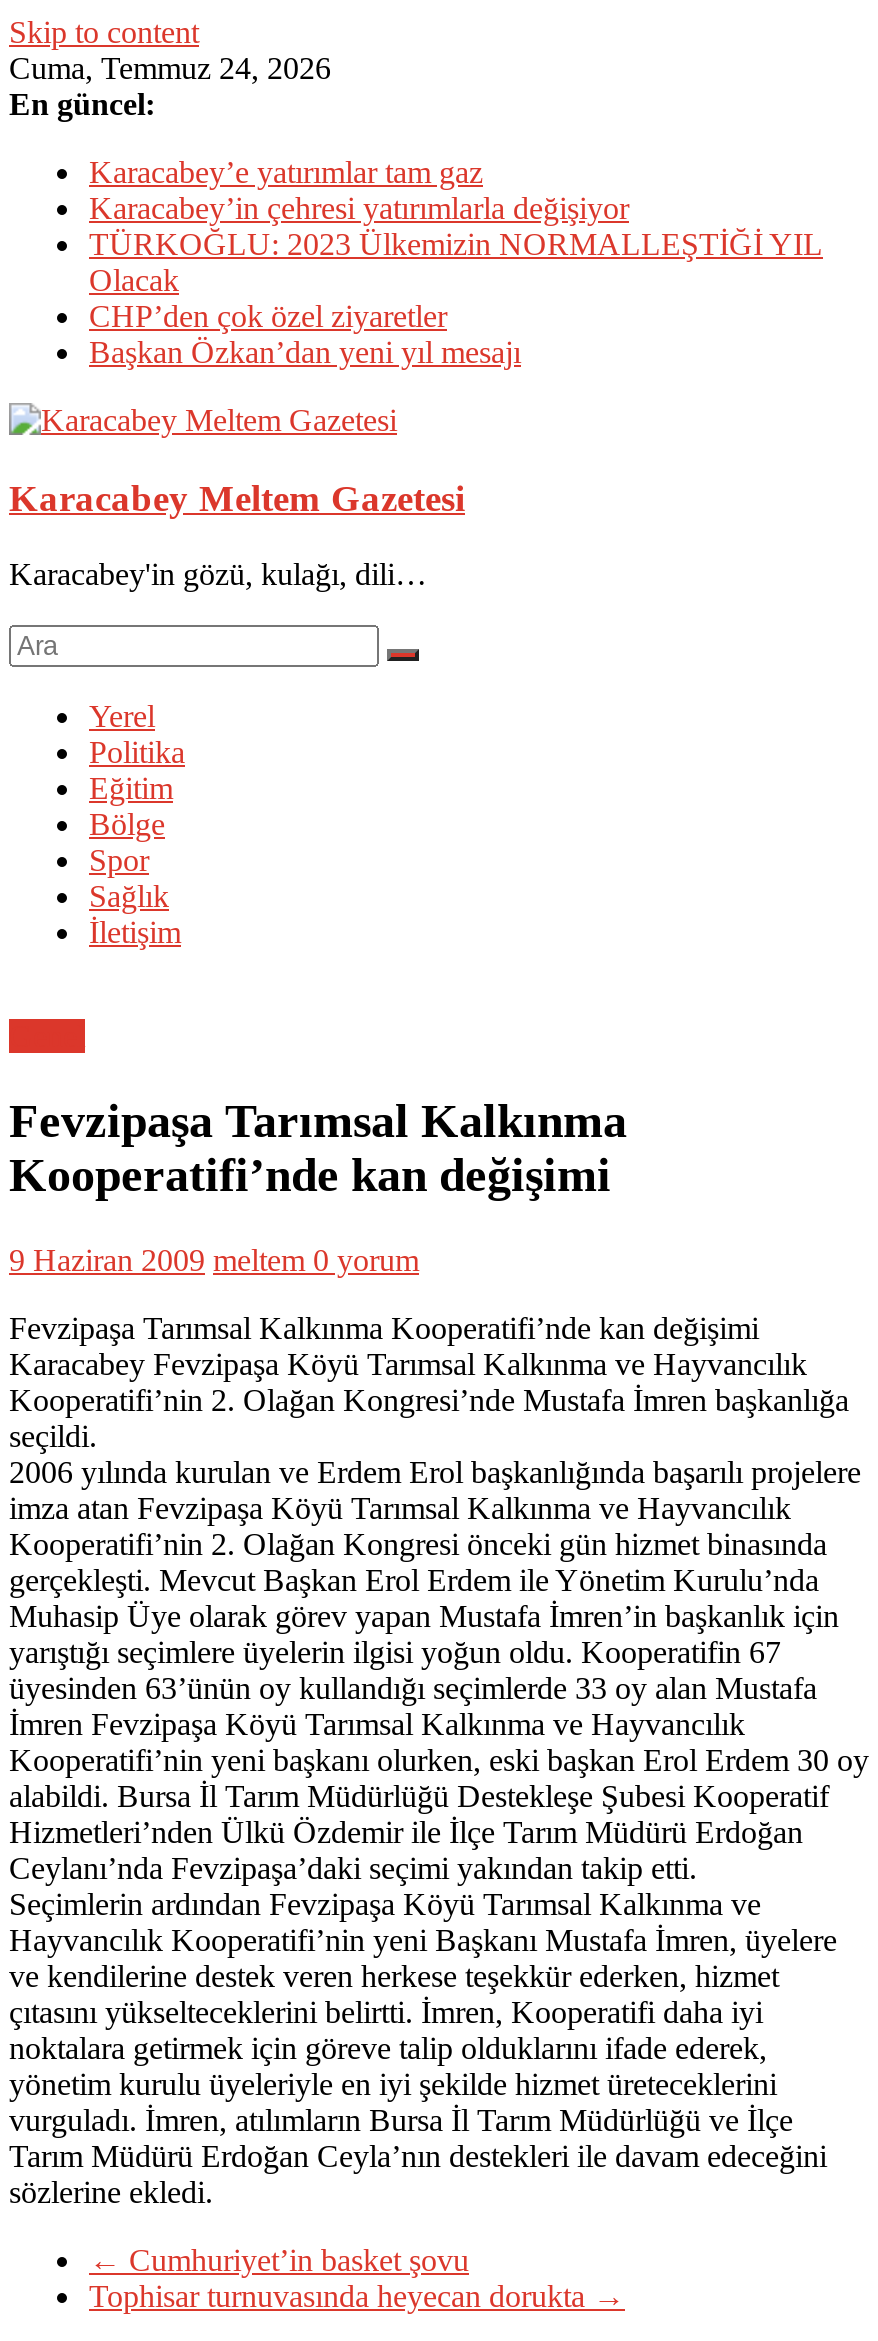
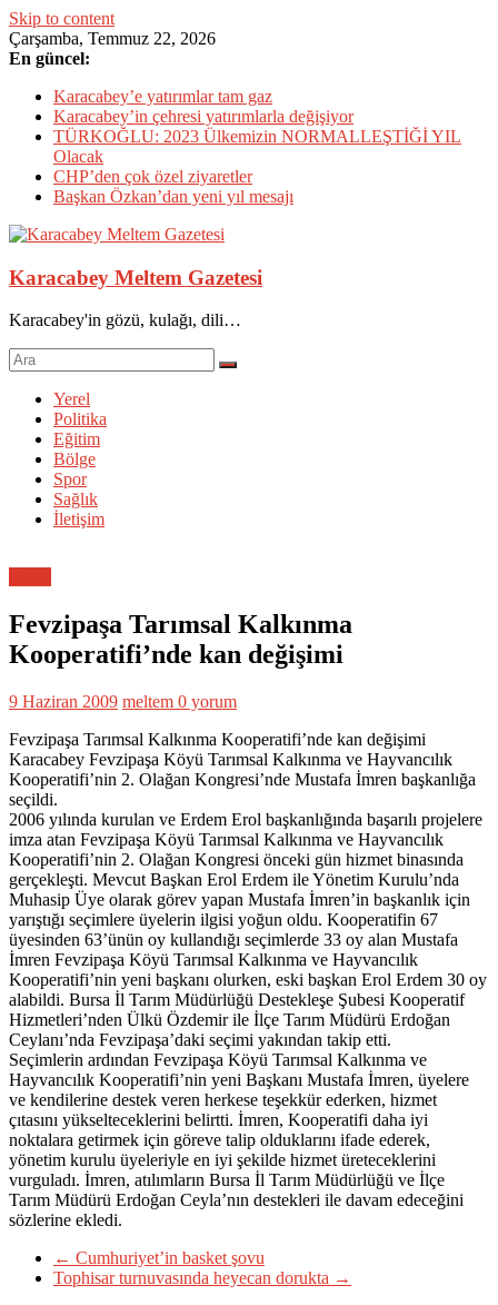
- Cuma, Temmuz 24, 2026
+ Çarşamba, Temmuz 22, 2026
